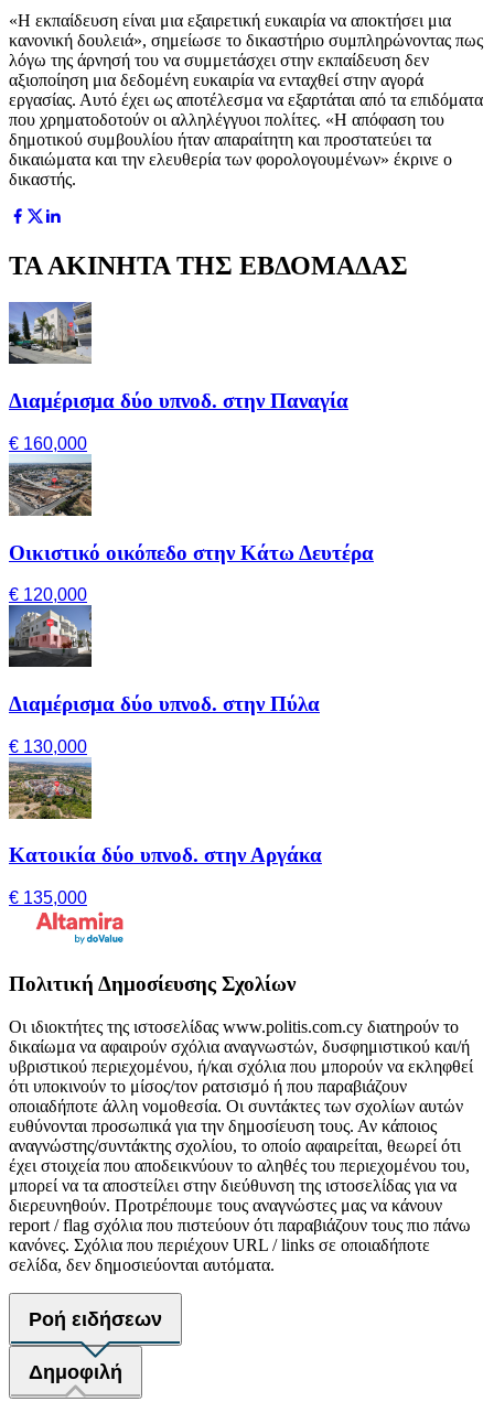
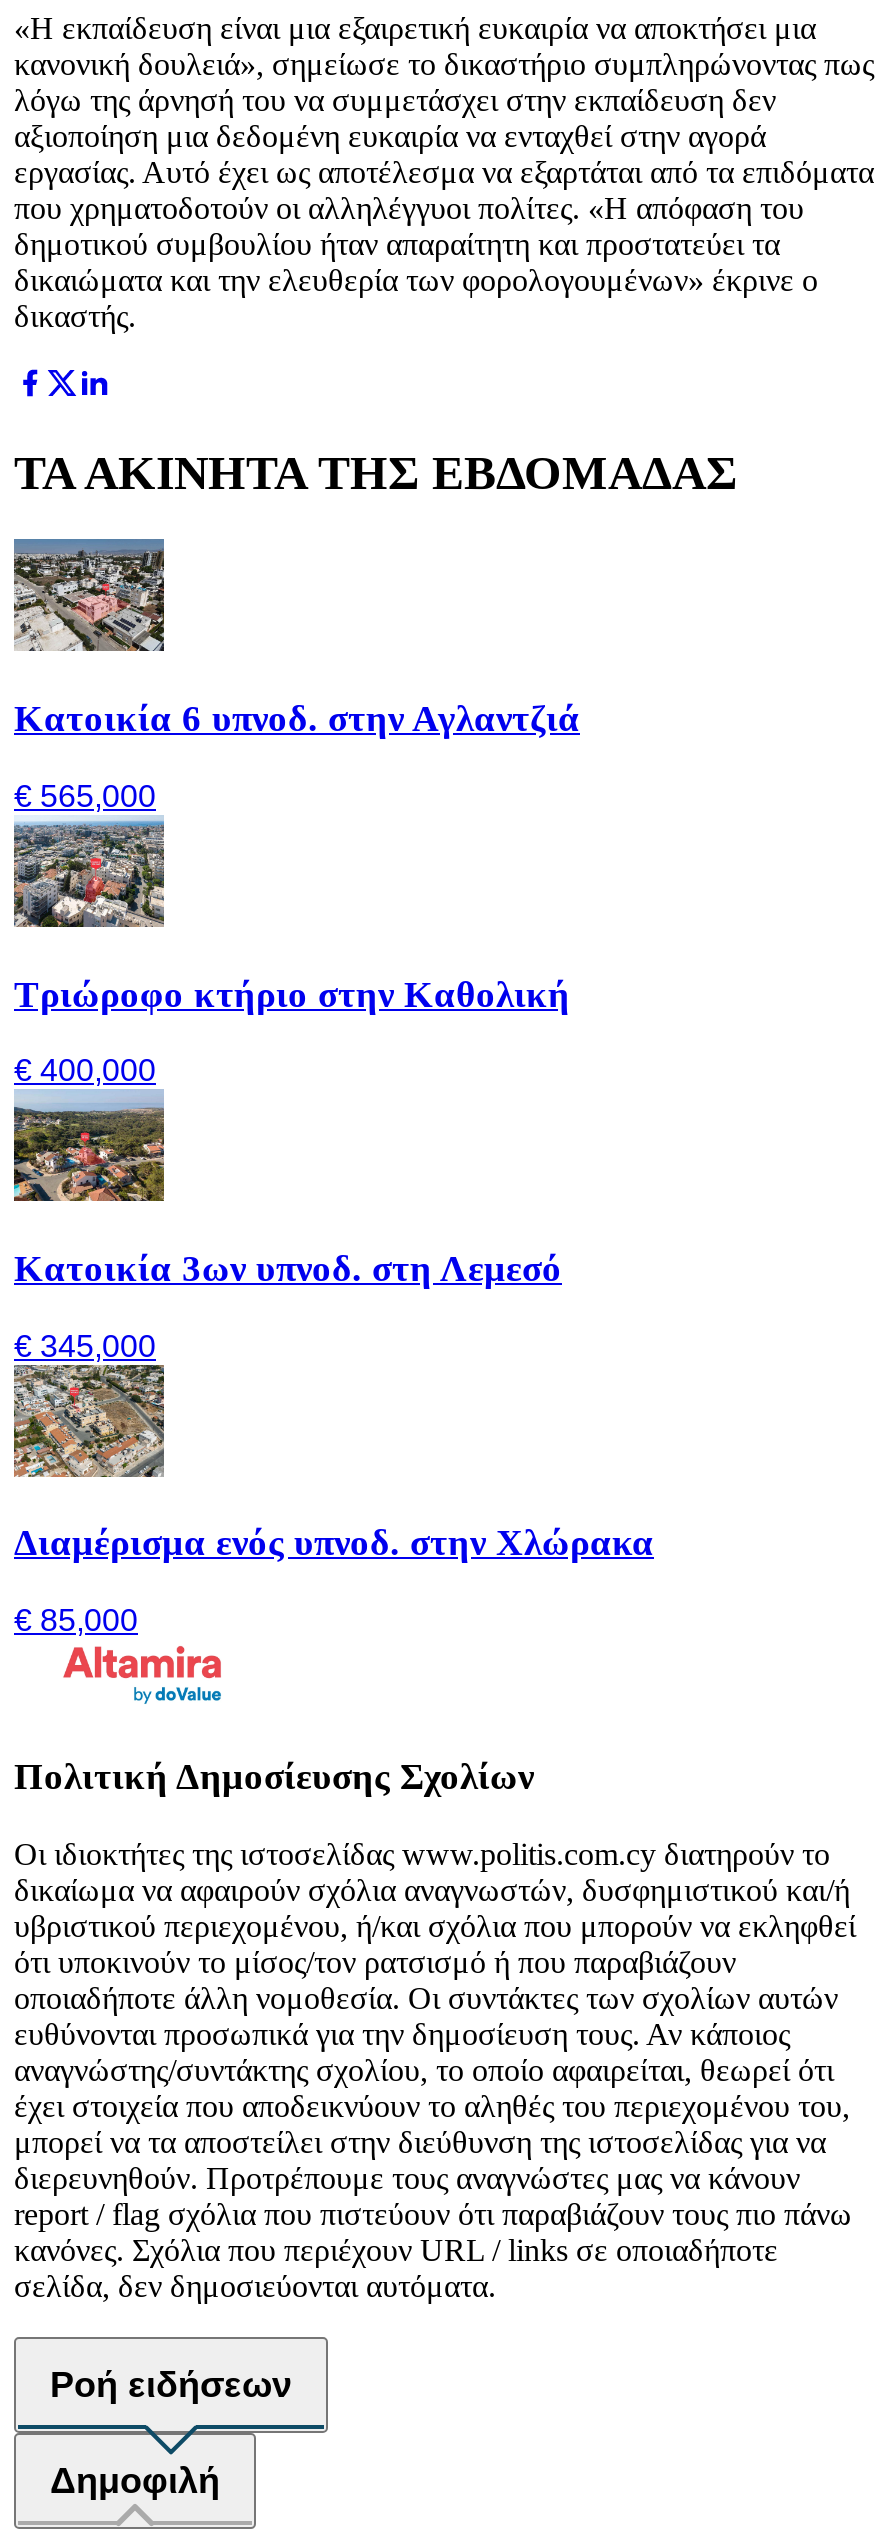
- [image]
- Διαμέρισμα δύο υπνοδ. στην Παναγία
+ [image]
+ Κατοικία 6 υπνοδ. στην Αγλαντζιά

- € 160,000
+ € 565,000

- [image]
- Οικιστικό οικόπεδο στην Κάτω Δευτέρα
+ [image]
+ Τριώροφο κτήριο στην Καθολική

- € 120,000
+ € 400,000

- [image]
- Διαμέρισμα δύο υπνοδ. στην Πύλα
+ [image]
+ Κατοικία 3ων υπνοδ. στη Λεμεσό

- € 130,000
+ € 345,000

- [image]
- Κατοικία δύο υπνοδ. στην Αργάκα
+ [image]
+ Διαμέρισμα ενός υπνοδ. στην Χλώρακα

- € 135,000
+ € 85,000
